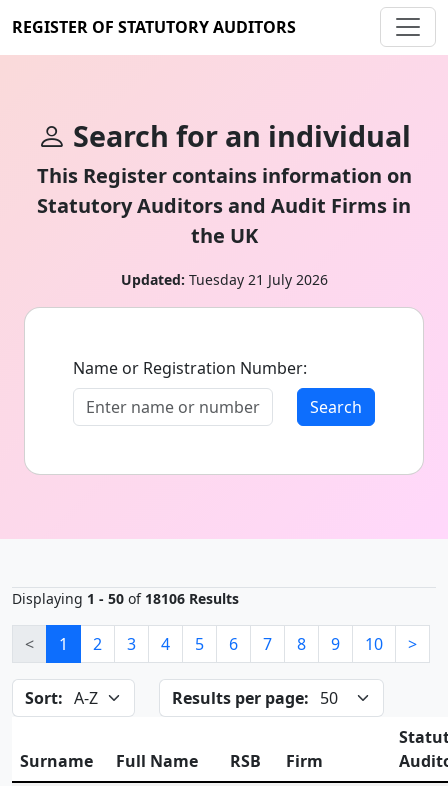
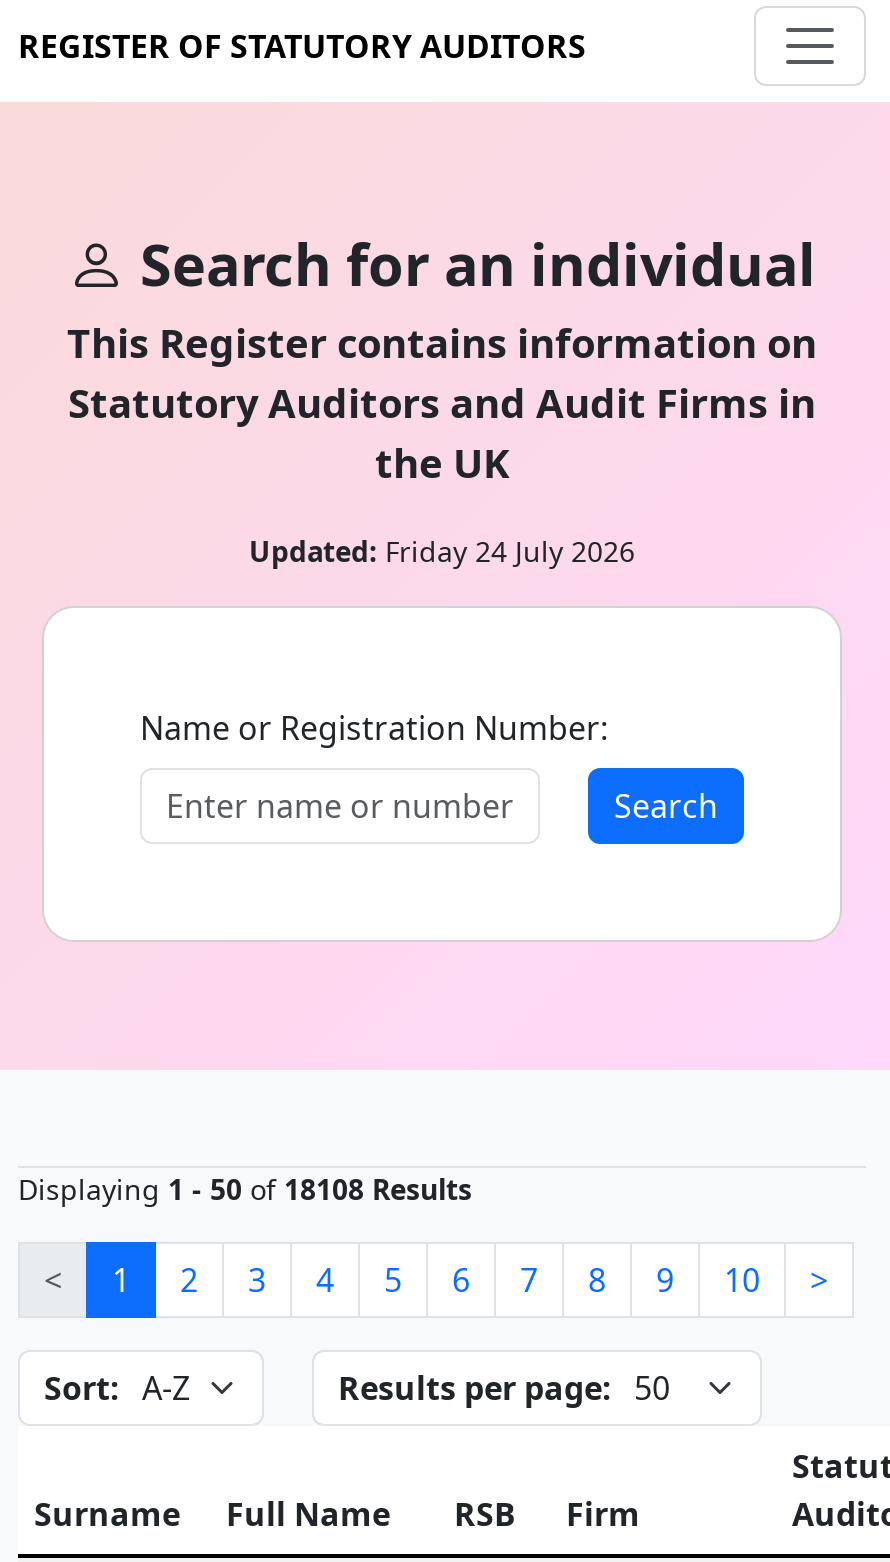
- Updated: Tuesday 21 July 2026
+ Updated: Friday 24 July 2026

- Displaying 1 - 50 of 18106 Results
+ Displaying 1 - 50 of 18108 Results
